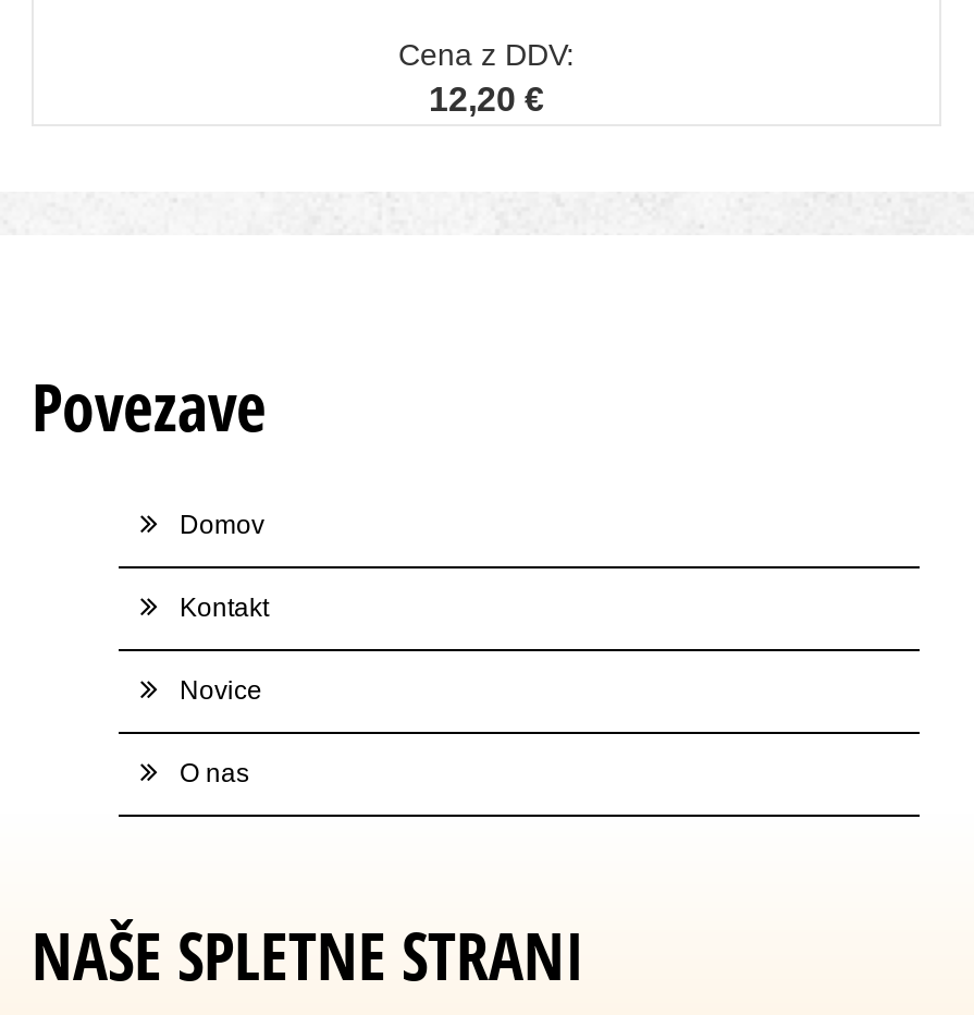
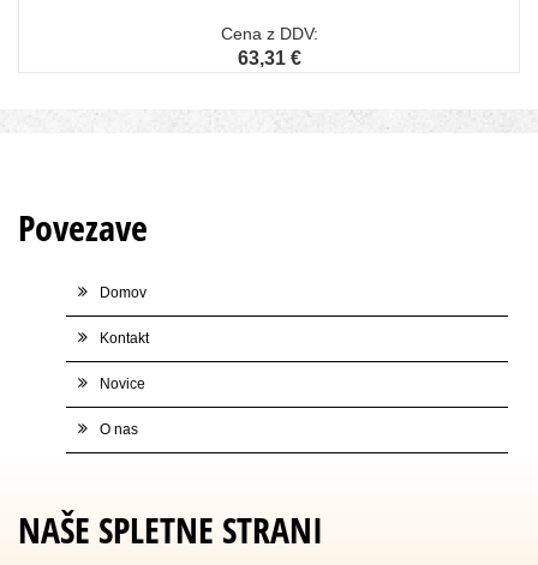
- 12,20 €
+ 63,31 €
